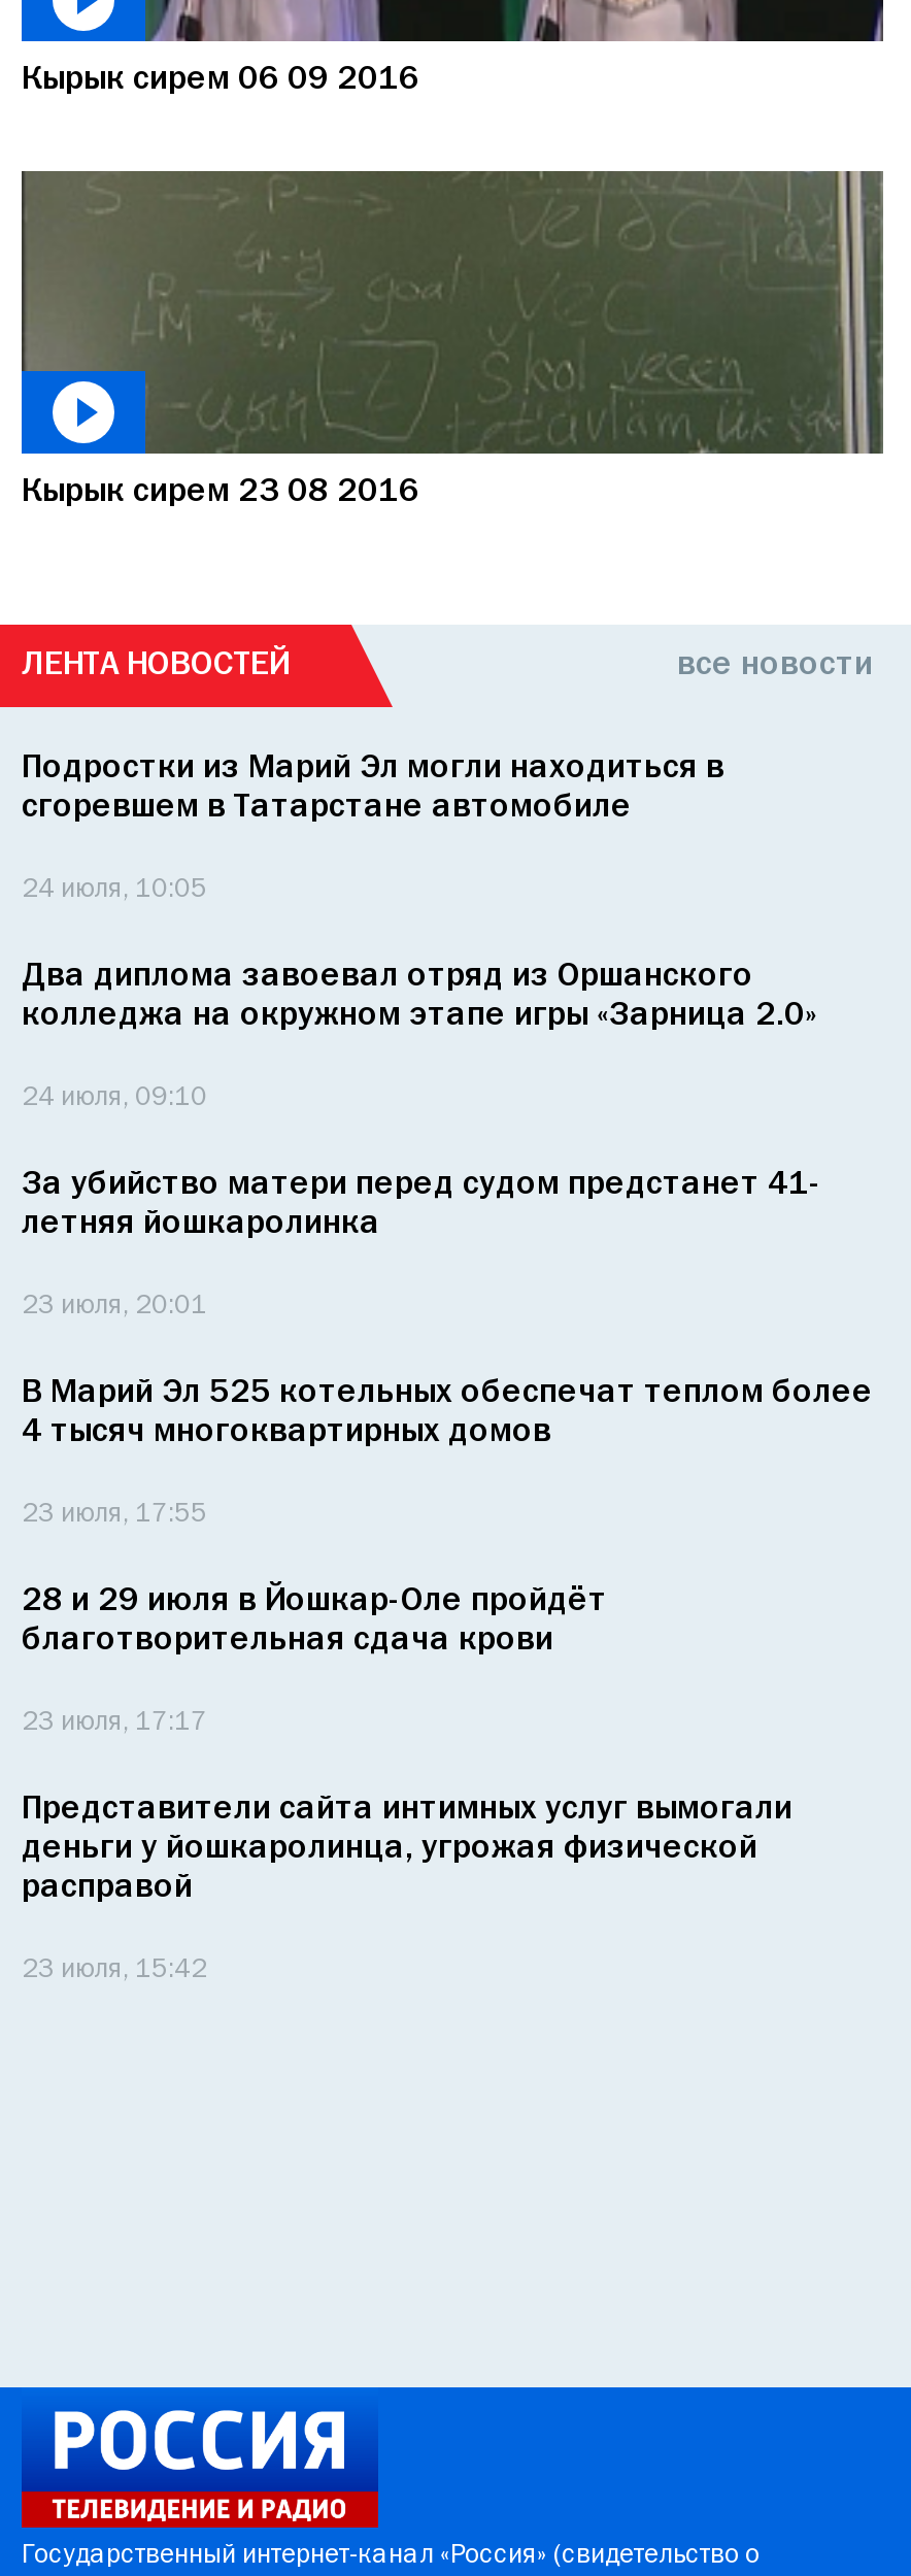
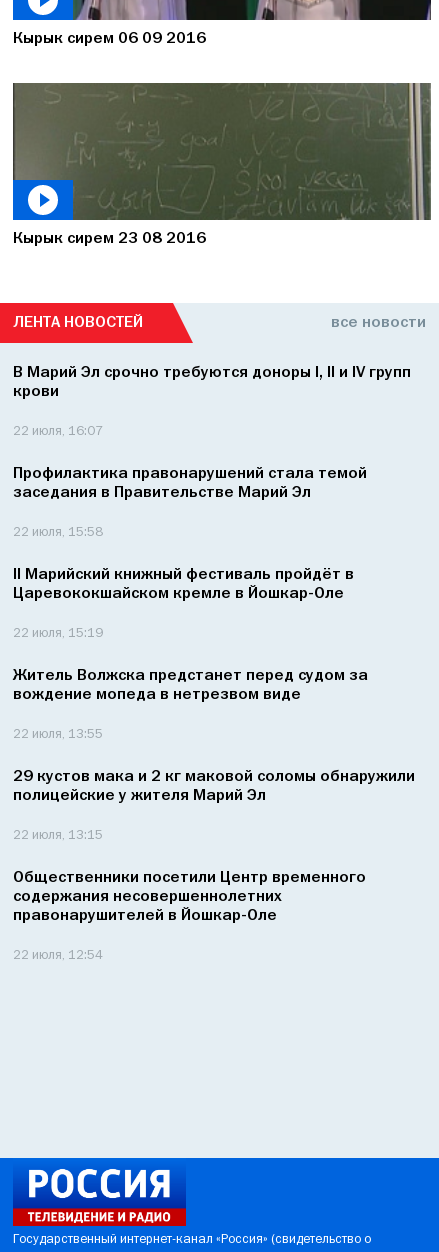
- Подростки из Марий Эл могли находиться в
- сгоревшем в Татарстане автомобиле
+ В Марий Эл срочно требуются доноры I, II и IV групп
+ крови

- 24 июля, 10:05
+ 22 июля, 16:07

- Два диплома завоевал отряд из Оршанского
- колледжа на окружном этапе игры «Зарница 2.0»
+ Профилактика правонарушений стала темой
+ заседания в Правительстве Марий Эл

- 24 июля, 09:10
+ 22 июля, 15:58

- За убийство матери перед судом предстанет 41-
- летняя йошкаролинка
+ II Марийский книжный фестиваль пройдёт в
+ Царевококшайском кремле в Йошкар-Оле

- 23 июля, 20:01
+ 22 июля, 15:19

- В Марий Эл 525 котельных обеспечат теплом более
- 4 тысяч многоквартирных домов
+ Житель Волжска предстанет перед судом за
+ вождение мопеда в нетрезвом виде

- 23 июля, 17:55
+ 22 июля, 13:55

- 28 и 29 июля в Йошкар-Оле пройдёт
- благотворительная сдача крови
+ 29 кустов мака и 2 кг маковой соломы обнаружили
+ полицейские у жителя Марий Эл

- 23 июля, 17:17
+ 22 июля, 13:15

- Представители сайта интимных услуг вымогали
- деньги у йошкаролинца, угрожая физической
- расправой
+ Общественники посетили Центр временного
+ содержания несовершеннолетних
+ правонарушителей в Йошкар-Оле

- 23 июля, 15:42
+ 22 июля, 12:54
